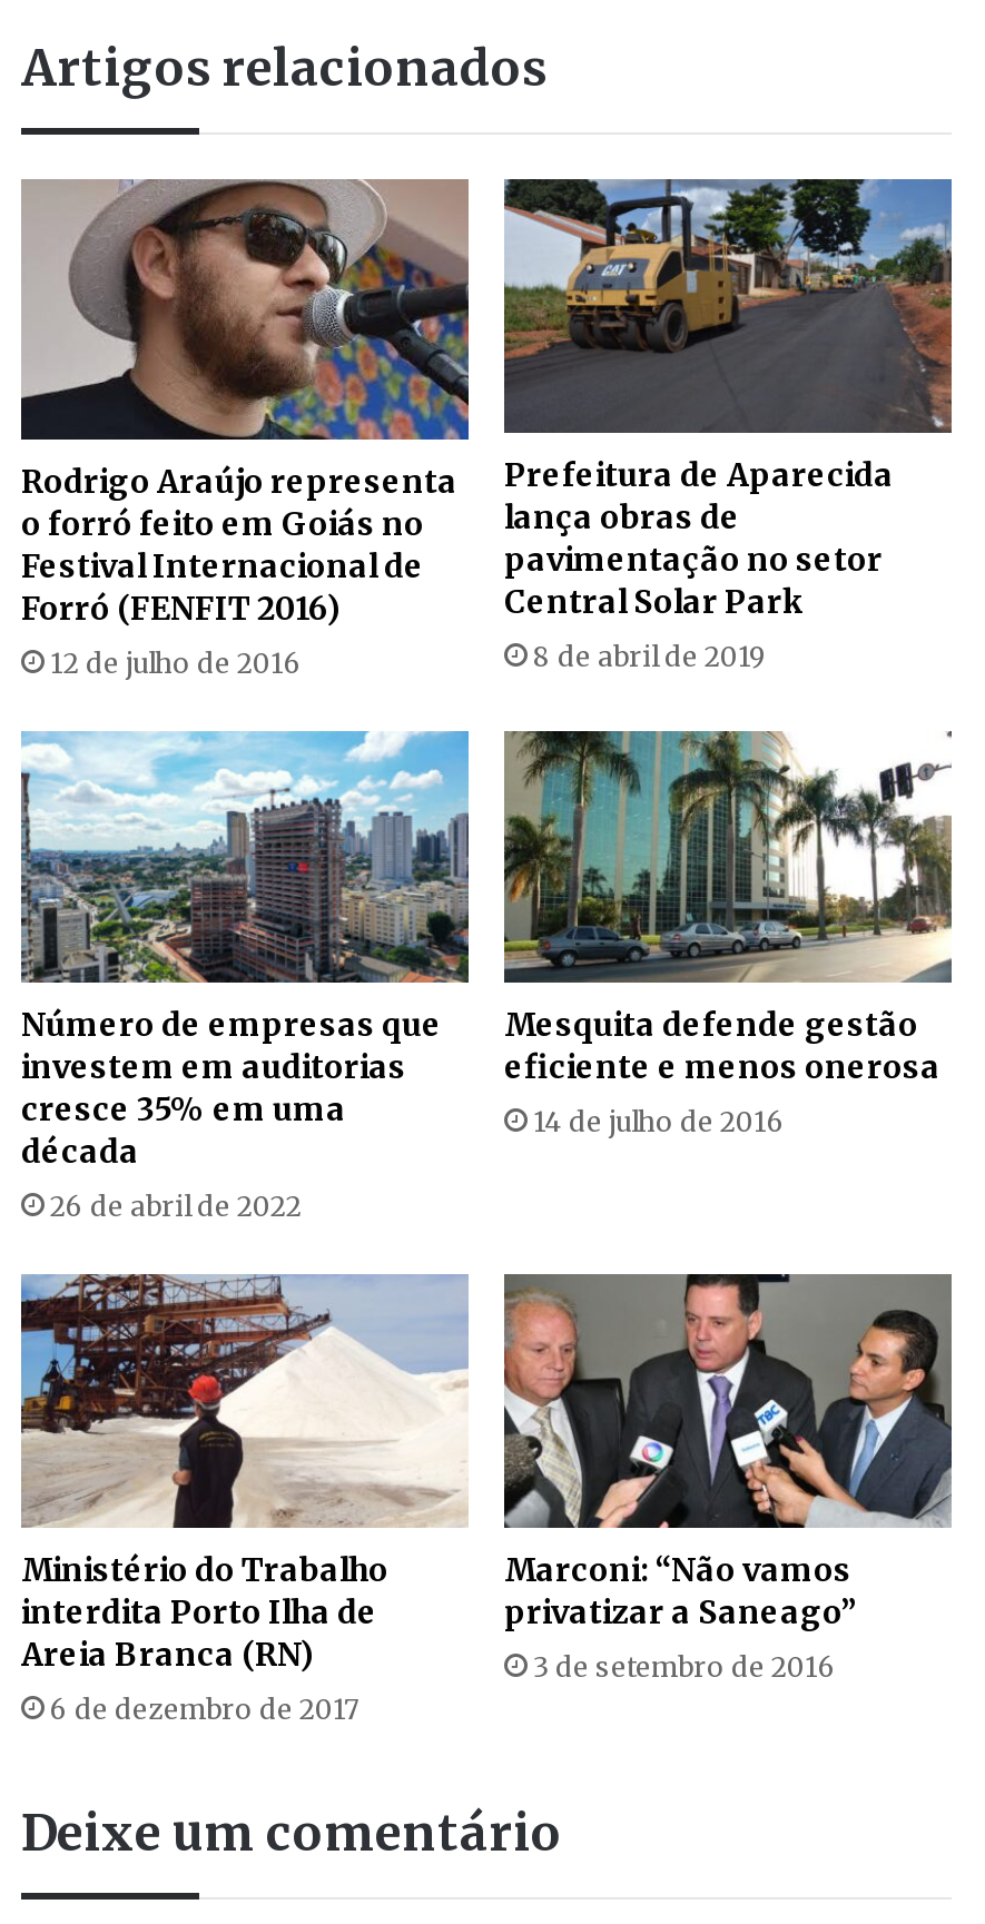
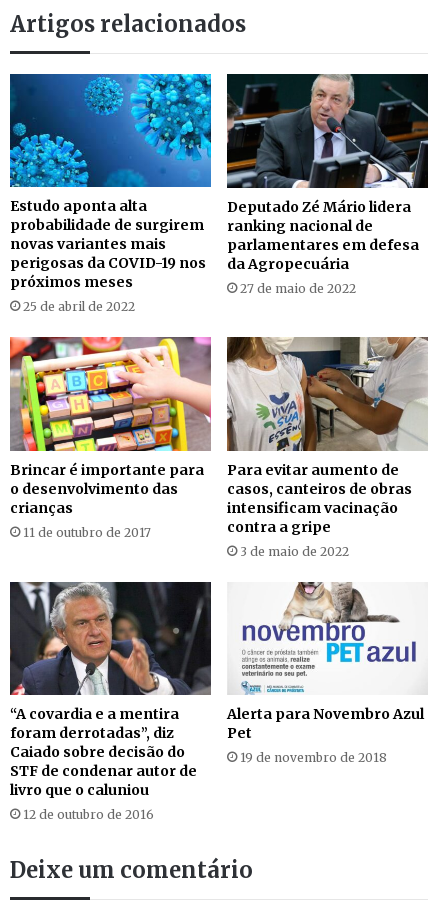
- [image]
+ [image]

- [image]
- Prefeitura de Aparecida
- lança obras de
- pavimentação no setor
- Central Solar Park
- 8 de abril de 2019
+ [image]
+ Deputado Zé Mário lidera
+ ranking nacional de
+ parlamentares em defesa
+ da Agropecuária
+ 27 de maio de 2022

- Rodrigo Araújo representa
- o forró feito em Goiás no
- Festival Internacional de
- Forró (FENFIT 2016)
- 12 de julho de 2016
+ Estudo aponta alta
+ probabilidade de surgirem
+ novas variantes mais
+ perigosas da COVID-19 nos
+ próximos meses
+ 25 de abril de 2022

- [image]
+ [image]

- [image]
- Mesquita defende gestão
- eficiente e menos onerosa
- 14 de julho de 2016
+ [image]
+ Para evitar aumento de
+ casos, canteiros de obras
+ intensificam vacinação
+ contra a gripe
+ 3 de maio de 2022

- Número de empresas que
- investem em auditorias
- cresce 35% em uma
- década
- 26 de abril de 2022
+ Brincar é importante para
+ o desenvolvimento das
+ crianças
+ 11 de outubro de 2017

- [image]
- Ministério do Trabalho
- interdita Porto Ilha de
- Areia Branca (RN)
- 6 de dezembro de 2017
+ [image]
+ “A covardia e a mentira
+ foram derrotadas”, diz
+ Caiado sobre decisão do
+ STF de condenar autor de
+ livro que o caluniou
+ 12 de outubro de 2016

- [image]
+ [image]

- Marconi: “Não vamos
- privatizar a Saneago”
- 3 de setembro de 2016
+ Alerta para Novembro Azul
+ Pet
+ 19 de novembro de 2018
